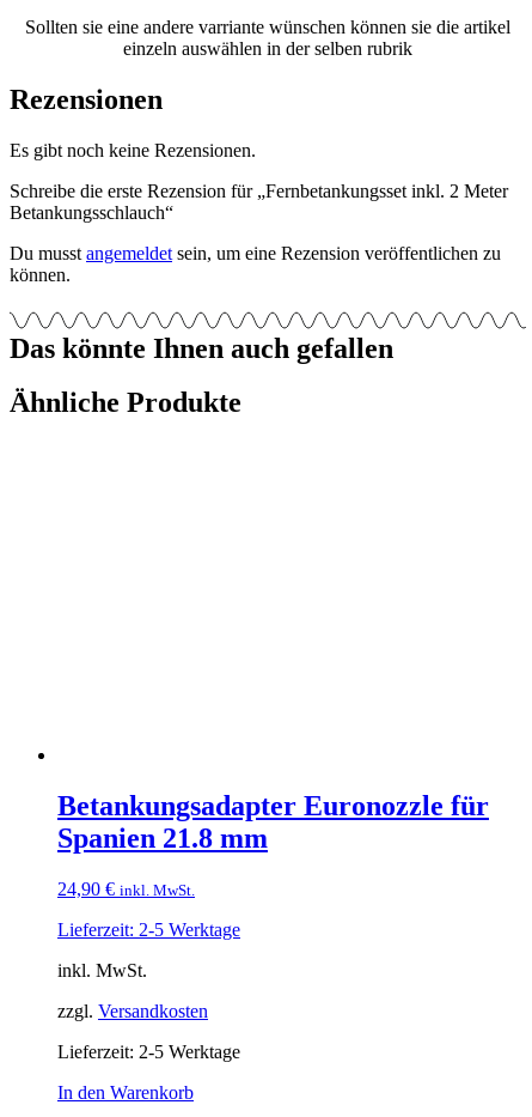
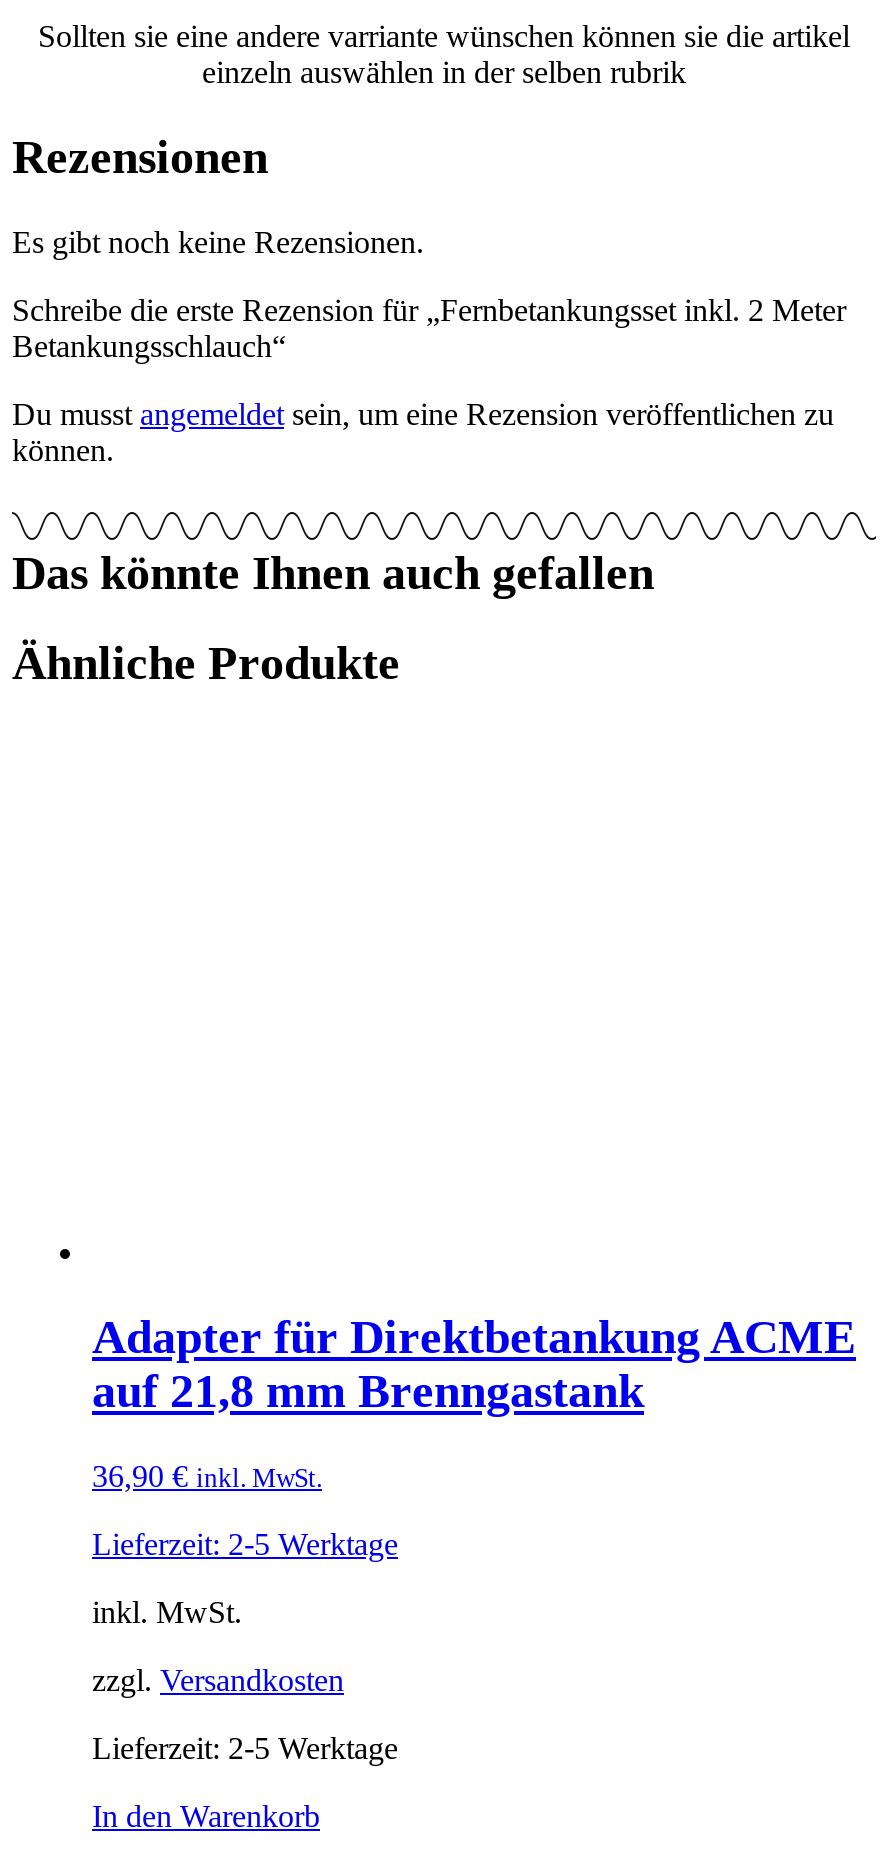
- Betankungsadapter Euronozzle für
- Spanien 21.8 mm
+ Adapter für Direktbetankung ACME
+ auf 21,8 mm Brenngastank

- 24,90 € inkl. MwSt.
+ 36,90 € inkl. MwSt.
